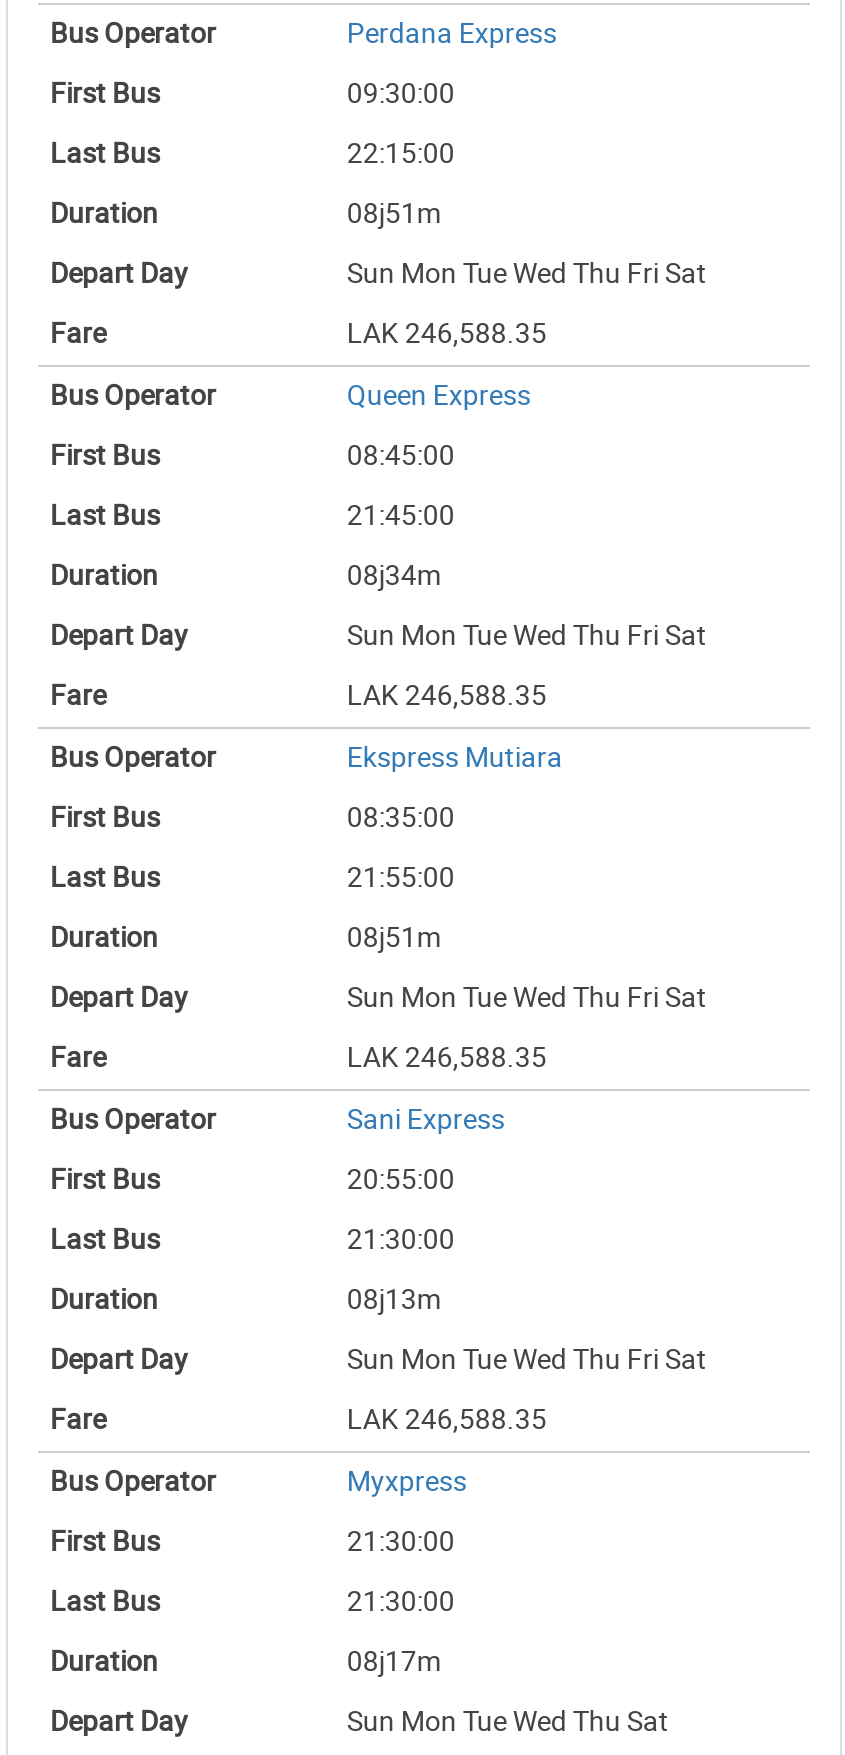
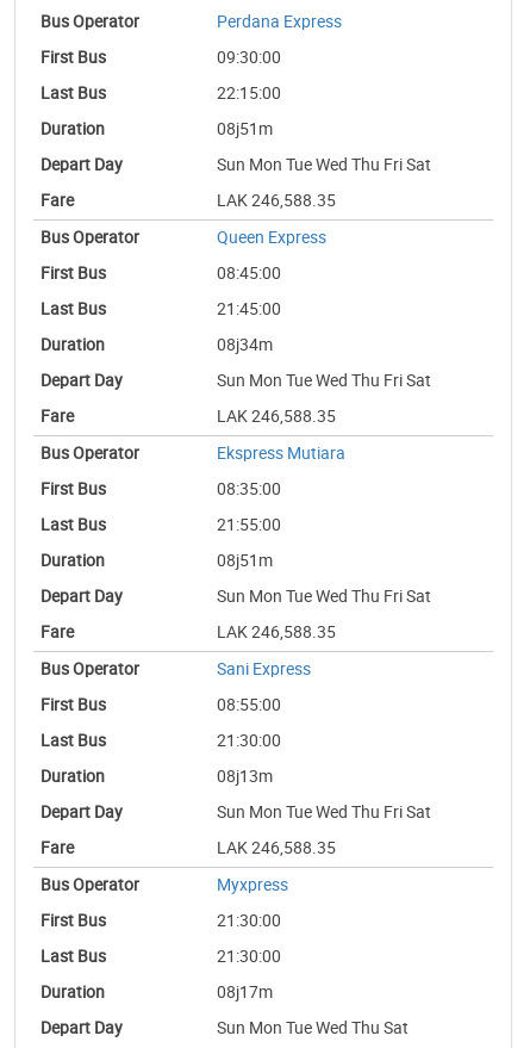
- 20:55:00
+ 08:55:00
